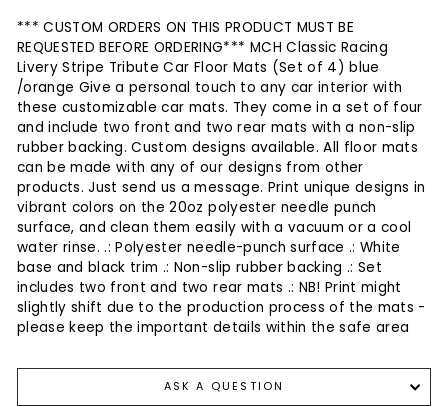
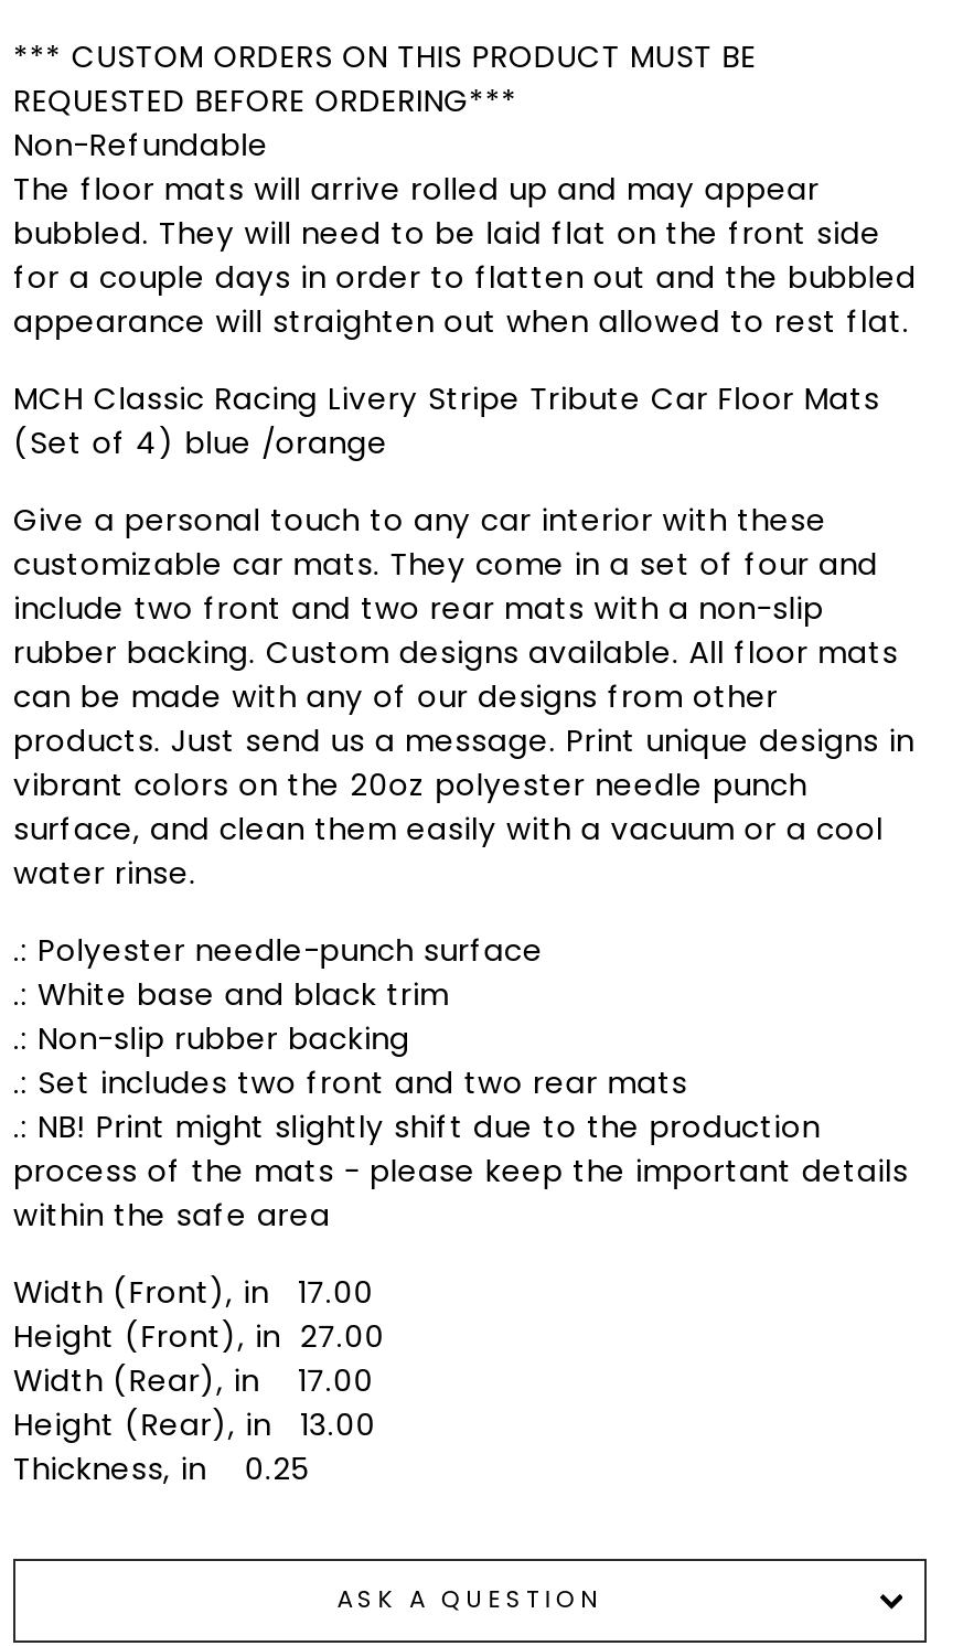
- REQUESTED BEFORE ORDERING*** MCH Classic Racing
- Livery Stripe Tribute Car Floor Mats (Set of 4) blue
- /orange Give a personal touch to any car interior with
- these customizable car mats. They come in a set of four
- and include two front and two rear mats with a non-slip
+ REQUESTED BEFORE ORDERING***
+ Non-Refundable
+ The floor mats will arrive rolled up and may appear
+ bubbled. They will need to be laid flat on the front side
+ for a couple days in order to flatten out and the bubbled
+ appearance will straighten out when allowed to rest flat.
+ MCH Classic Racing Livery Stripe Tribute Car Floor Mats
+ (Set of 4) blue /orange
+ Give a personal touch to any car interior with these
+ customizable car mats. They come in a set of four and
+ include two front and two rear mats with a non-slip

- water rinse. .: Polyester needle-punch surface .: White
- base and black trim .: Non-slip rubber backing .: Set
- includes two front and two rear mats .: NB! Print might
- slightly shift due to the production process of the mats -
- please keep the important details within the safe area
+ water rinse.
+ .: Polyester needle-punch surface
+ .: White base and black trim
+ .: Non-slip rubber backing
+ .: Set includes two front and two rear mats
+ .: NB! Print might slightly shift due to the production
+ process of the mats - please keep the important details
+ within the safe area
+ Width (Front), in 17.00
+ Height (Front), in 27.00
+ Width (Rear), in 17.00
+ Height (Rear), in 13.00
+ Thickness, in 0.25
